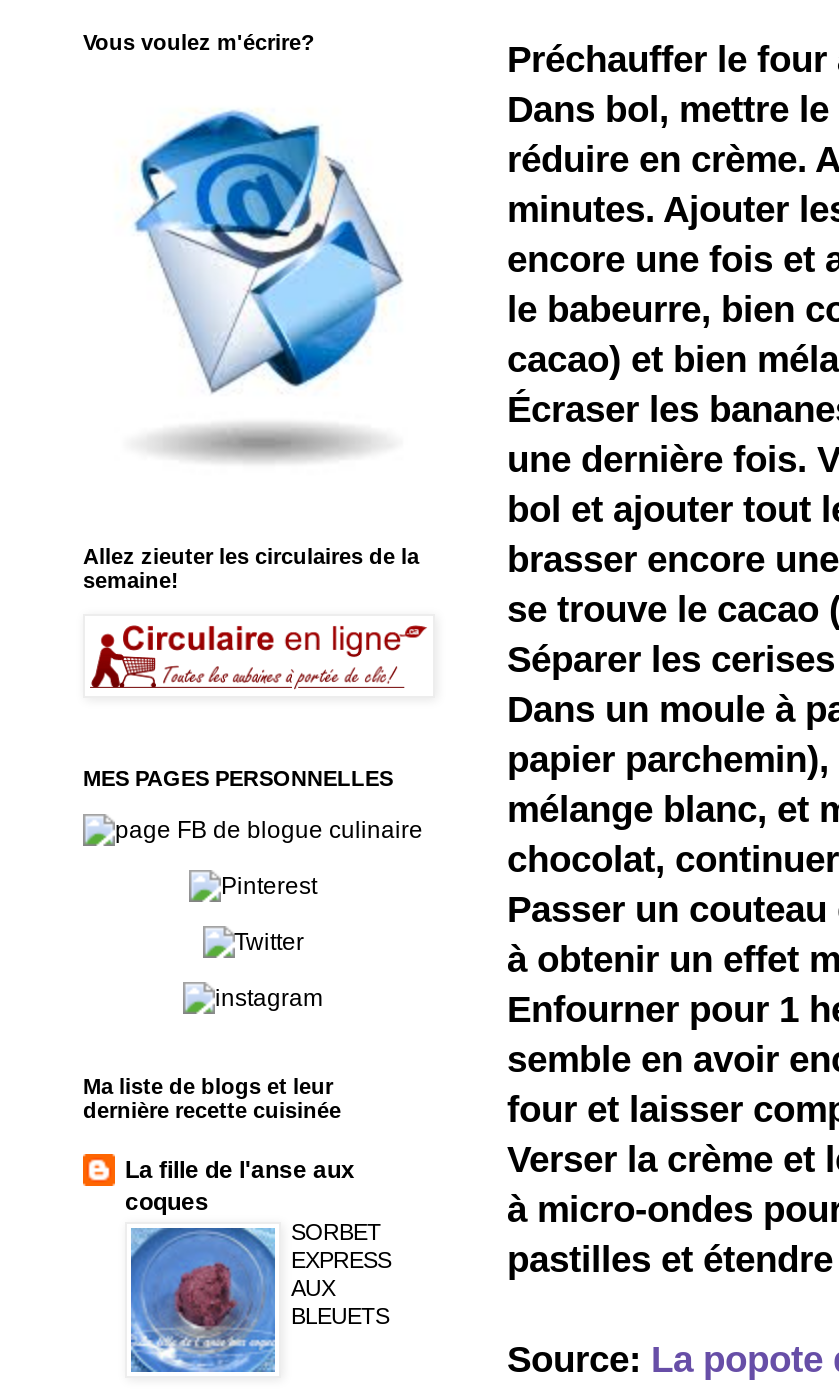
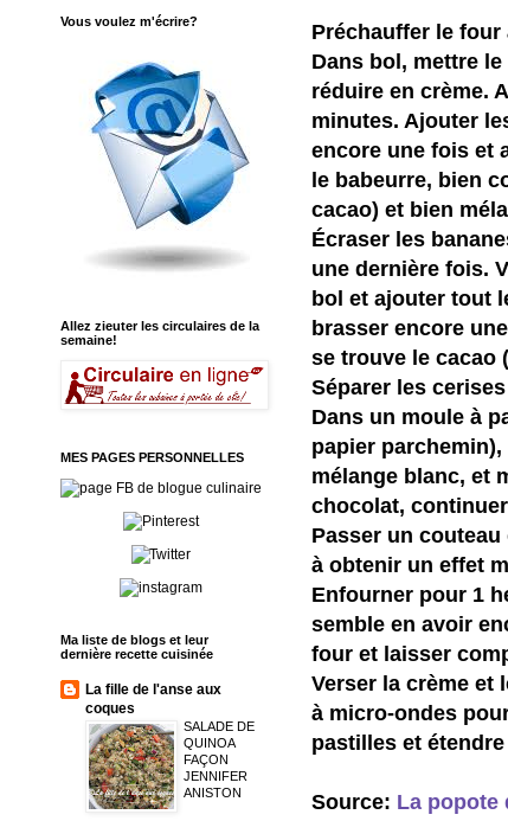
- [image]
- SORBET
- EXPRESS
- AUX
- BLEUETS
+ [image]
+ SALADE DE
+ QUINOA
+ FAÇON
+ JENNIFER
+ ANISTON
